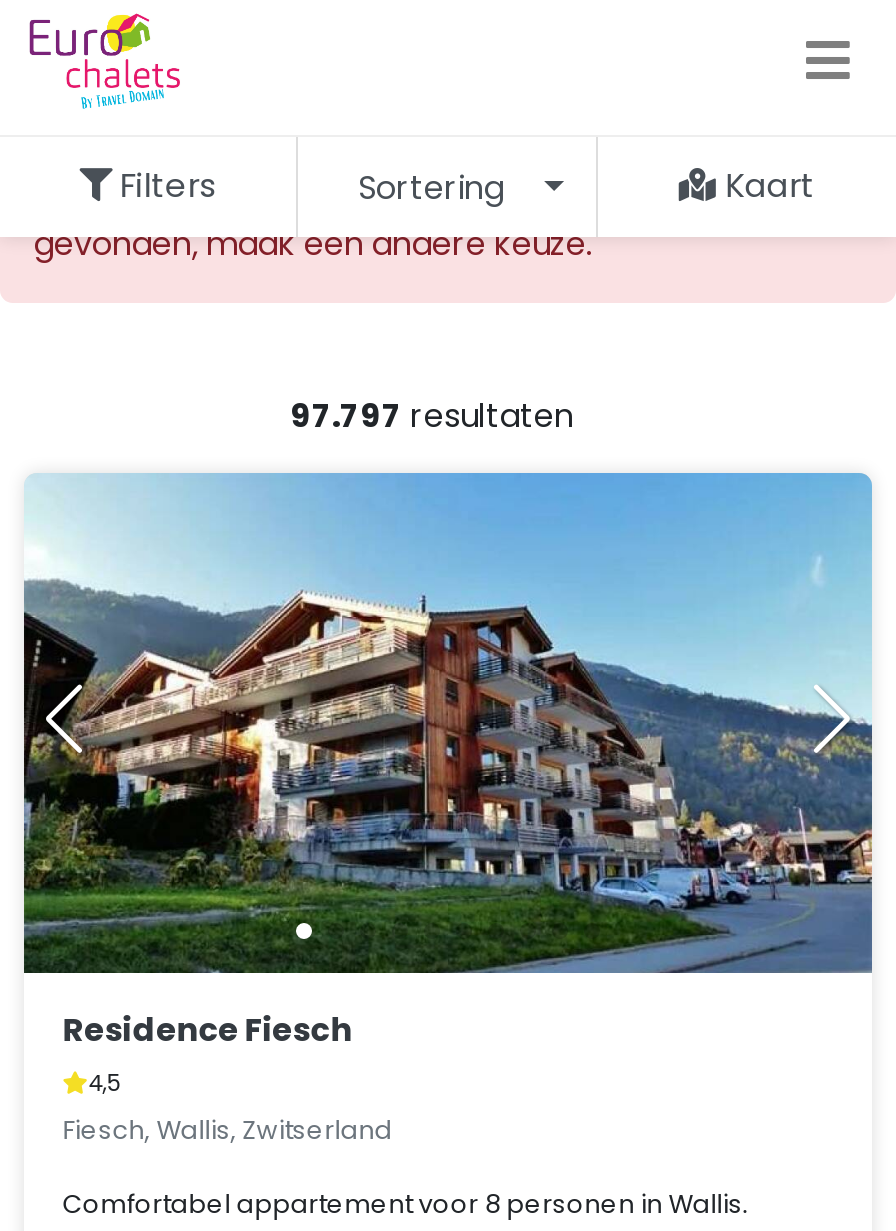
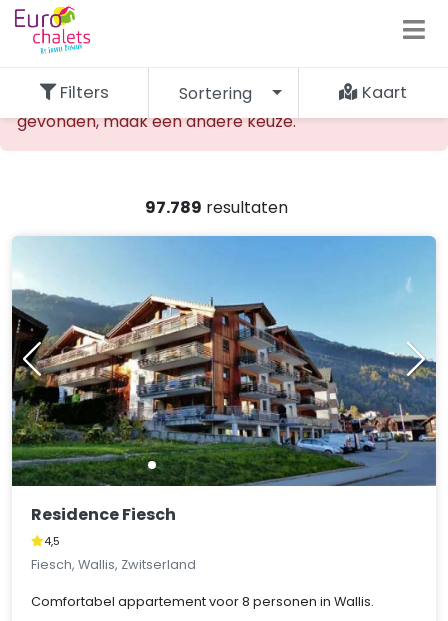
- 97.797 resultaten
+ 97.789 resultaten
